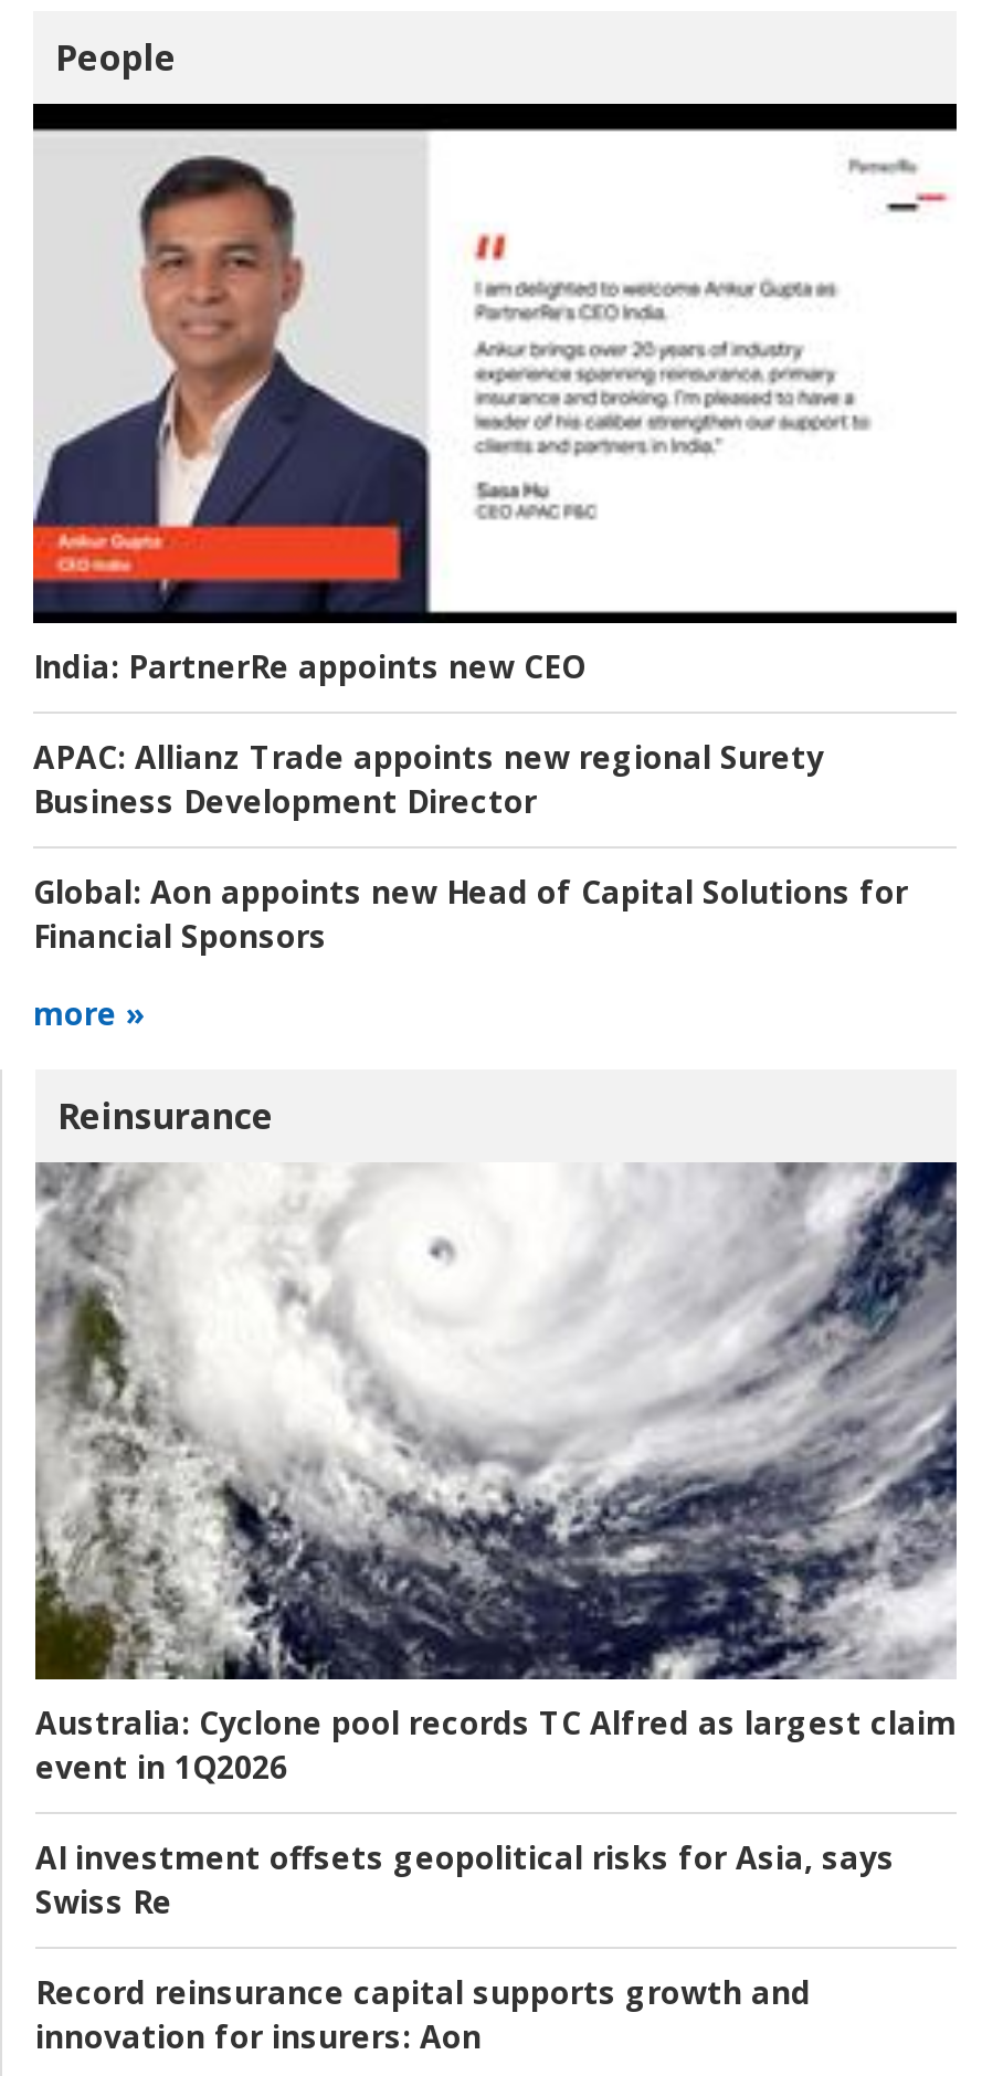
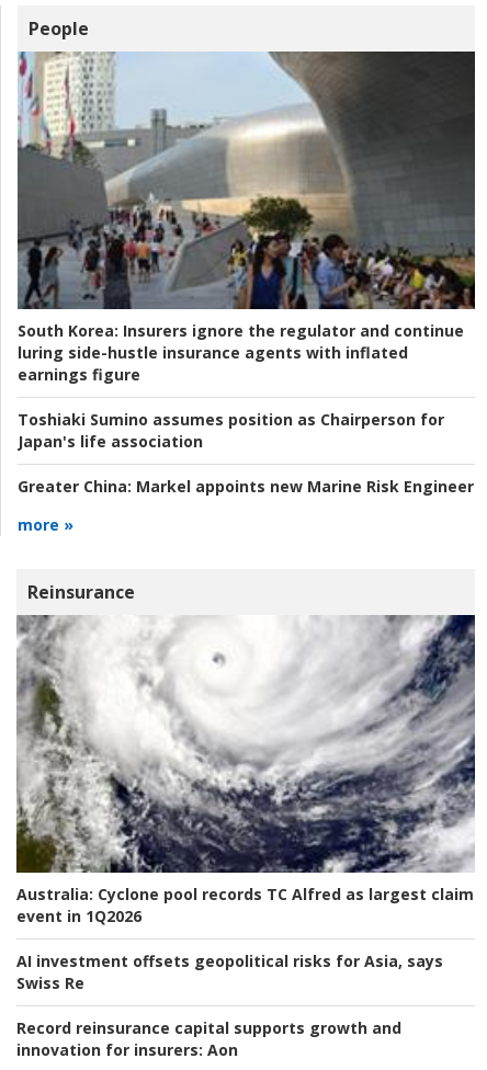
- [image]
- India: PartnerRe appoints new CEO
+ [image]
+ South Korea: Insurers ignore the regulator and continue
+ luring side-hustle insurance agents with inflated
+ earnings figure

- APAC: Allianz Trade appoints new regional Surety
- Business Development Director
+ Toshiaki Sumino assumes position as Chairperson for
+ Japan's life association

- Global: Aon appoints new Head of Capital Solutions for
- Financial Sponsors
+ Greater China: Markel appoints new Marine Risk Engineer
